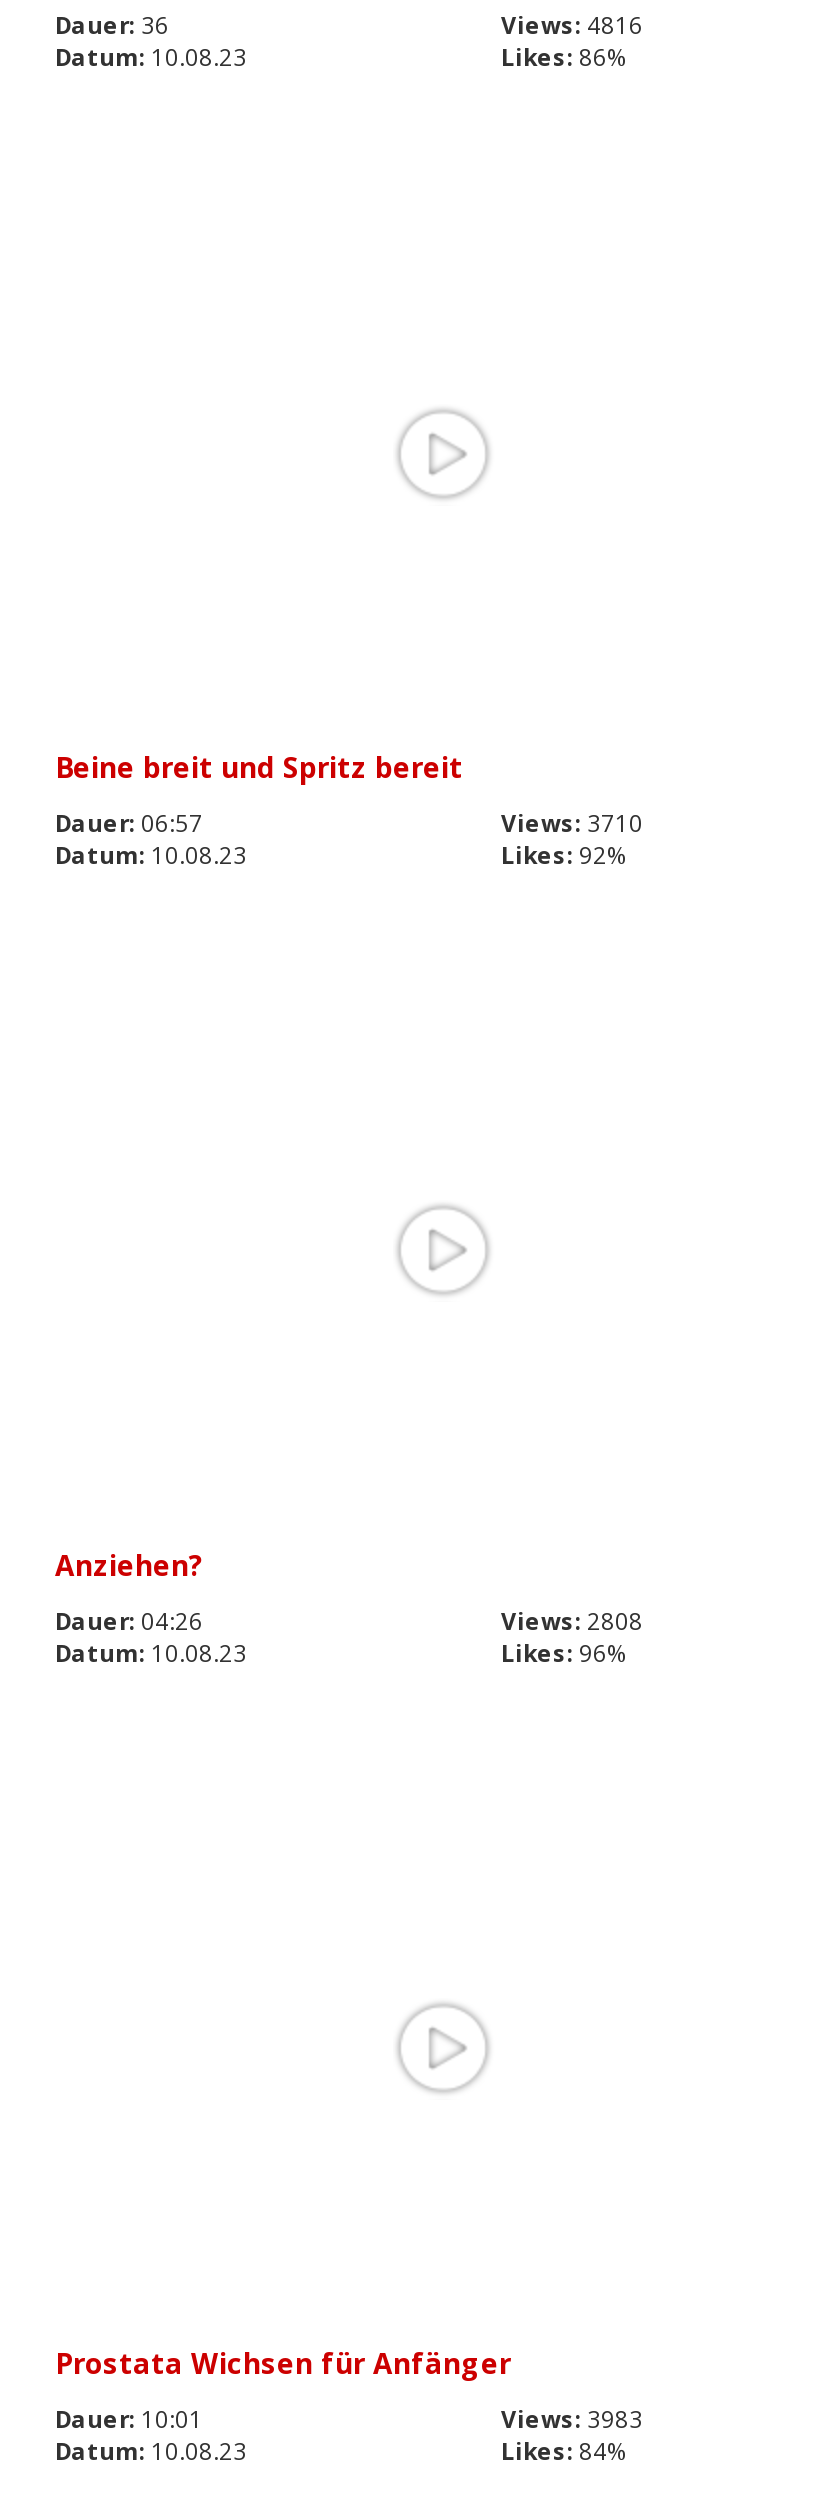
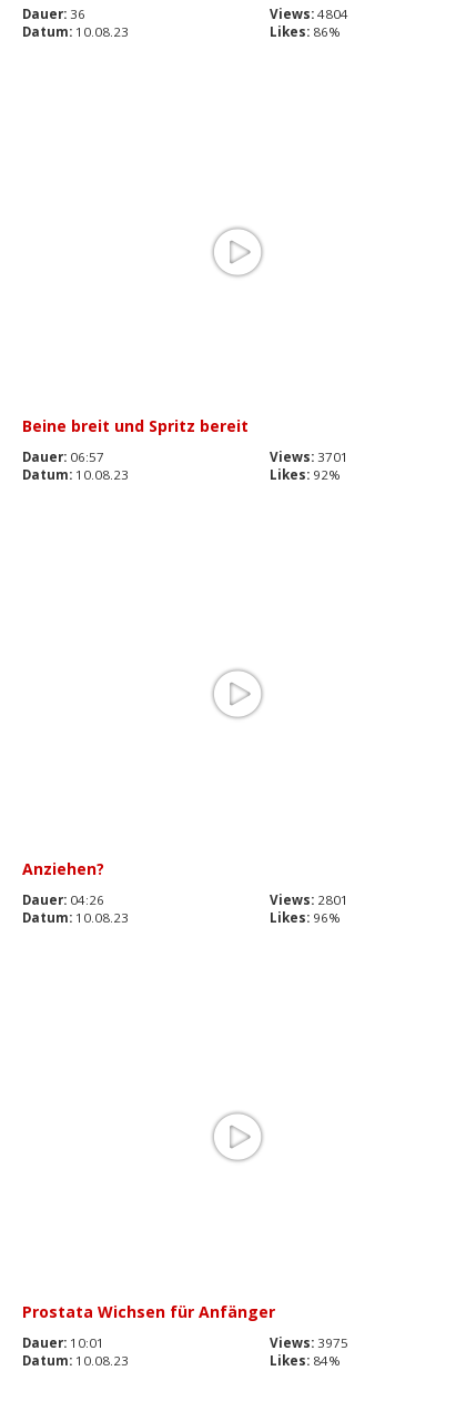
- Views: 4816
+ Views: 4804

- Views: 3710
+ Views: 3701

- Views: 2808
+ Views: 2801

- Views: 3983
+ Views: 3975
